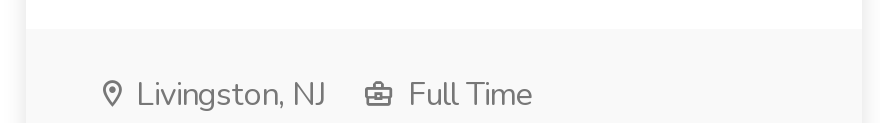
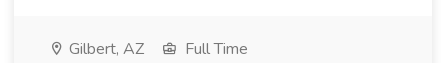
- Livingston, NJ
+ Gilbert, AZ
